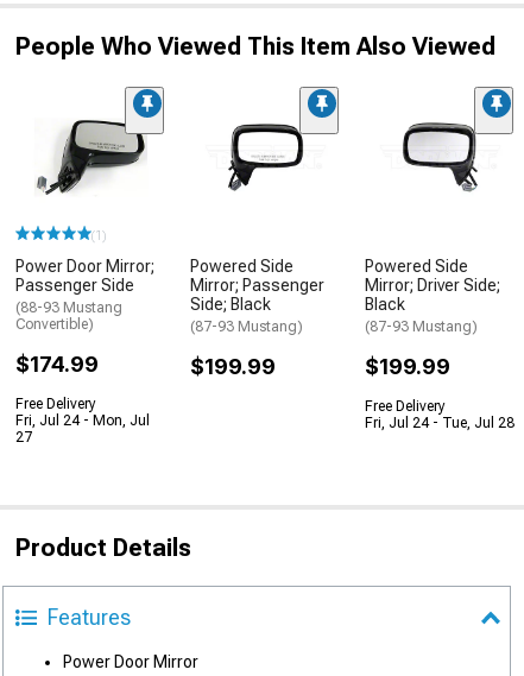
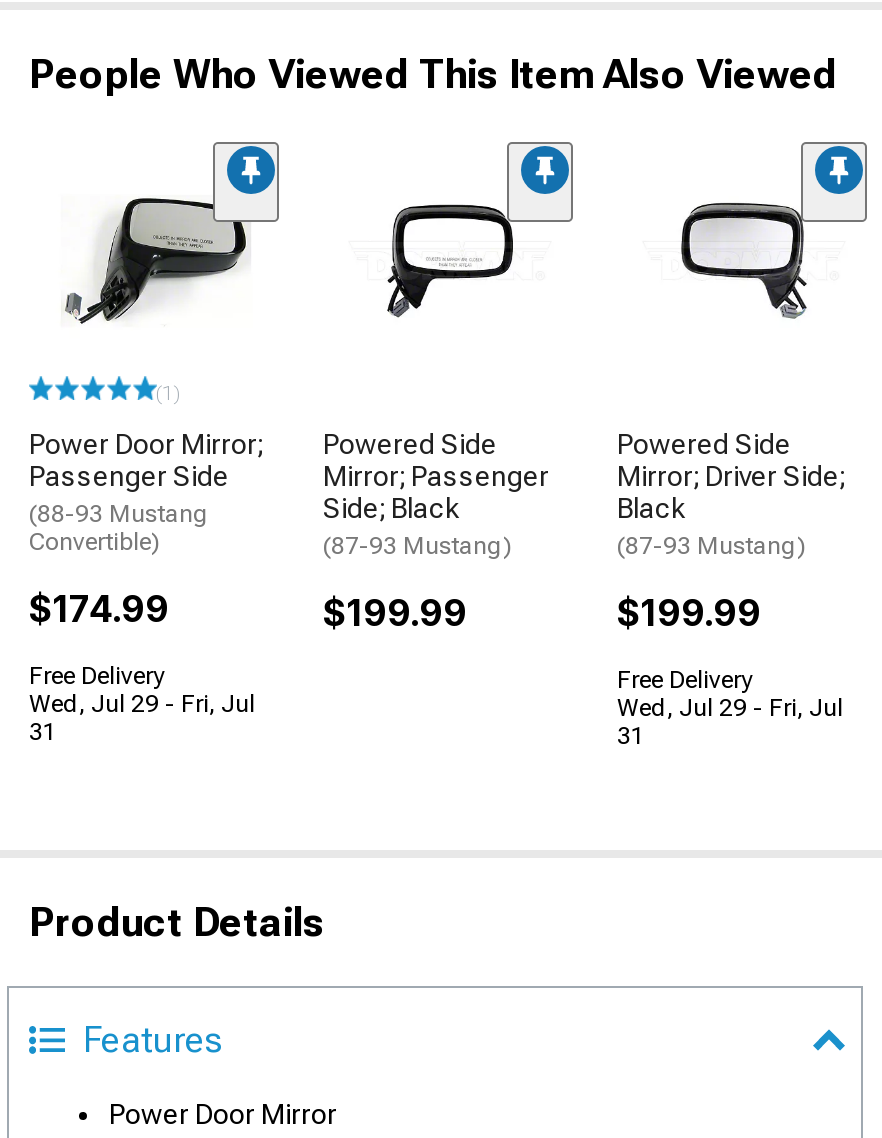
- Fri, Jul 24 - Mon, Jul
+ Wed, Jul 29 - Fri, Jul

- Fri, Jul 24 - Tue, Jul 28
+ Wed, Jul 29 - Fri, Jul
+ 31

- 27
+ 31
